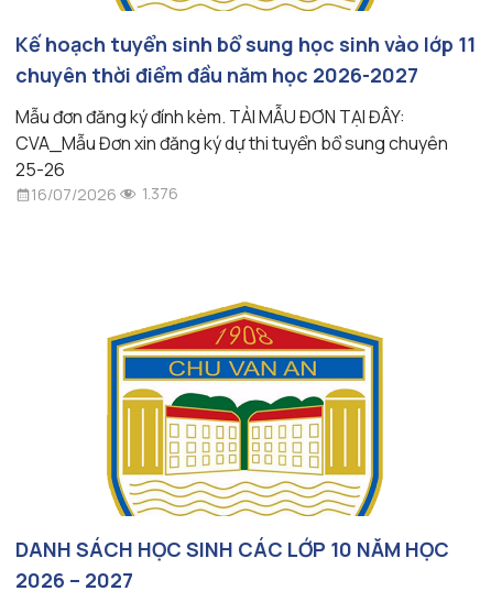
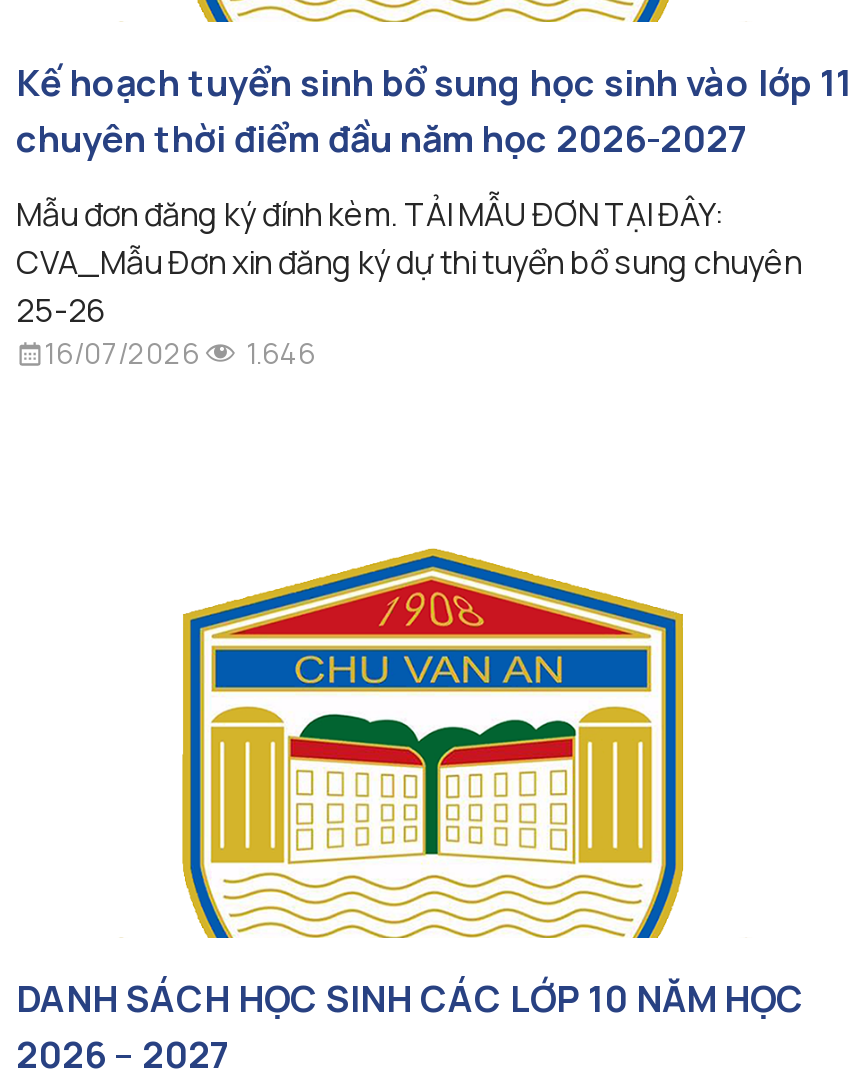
- 16/07/2026 1.376
+ 16/07/2026 1.646
